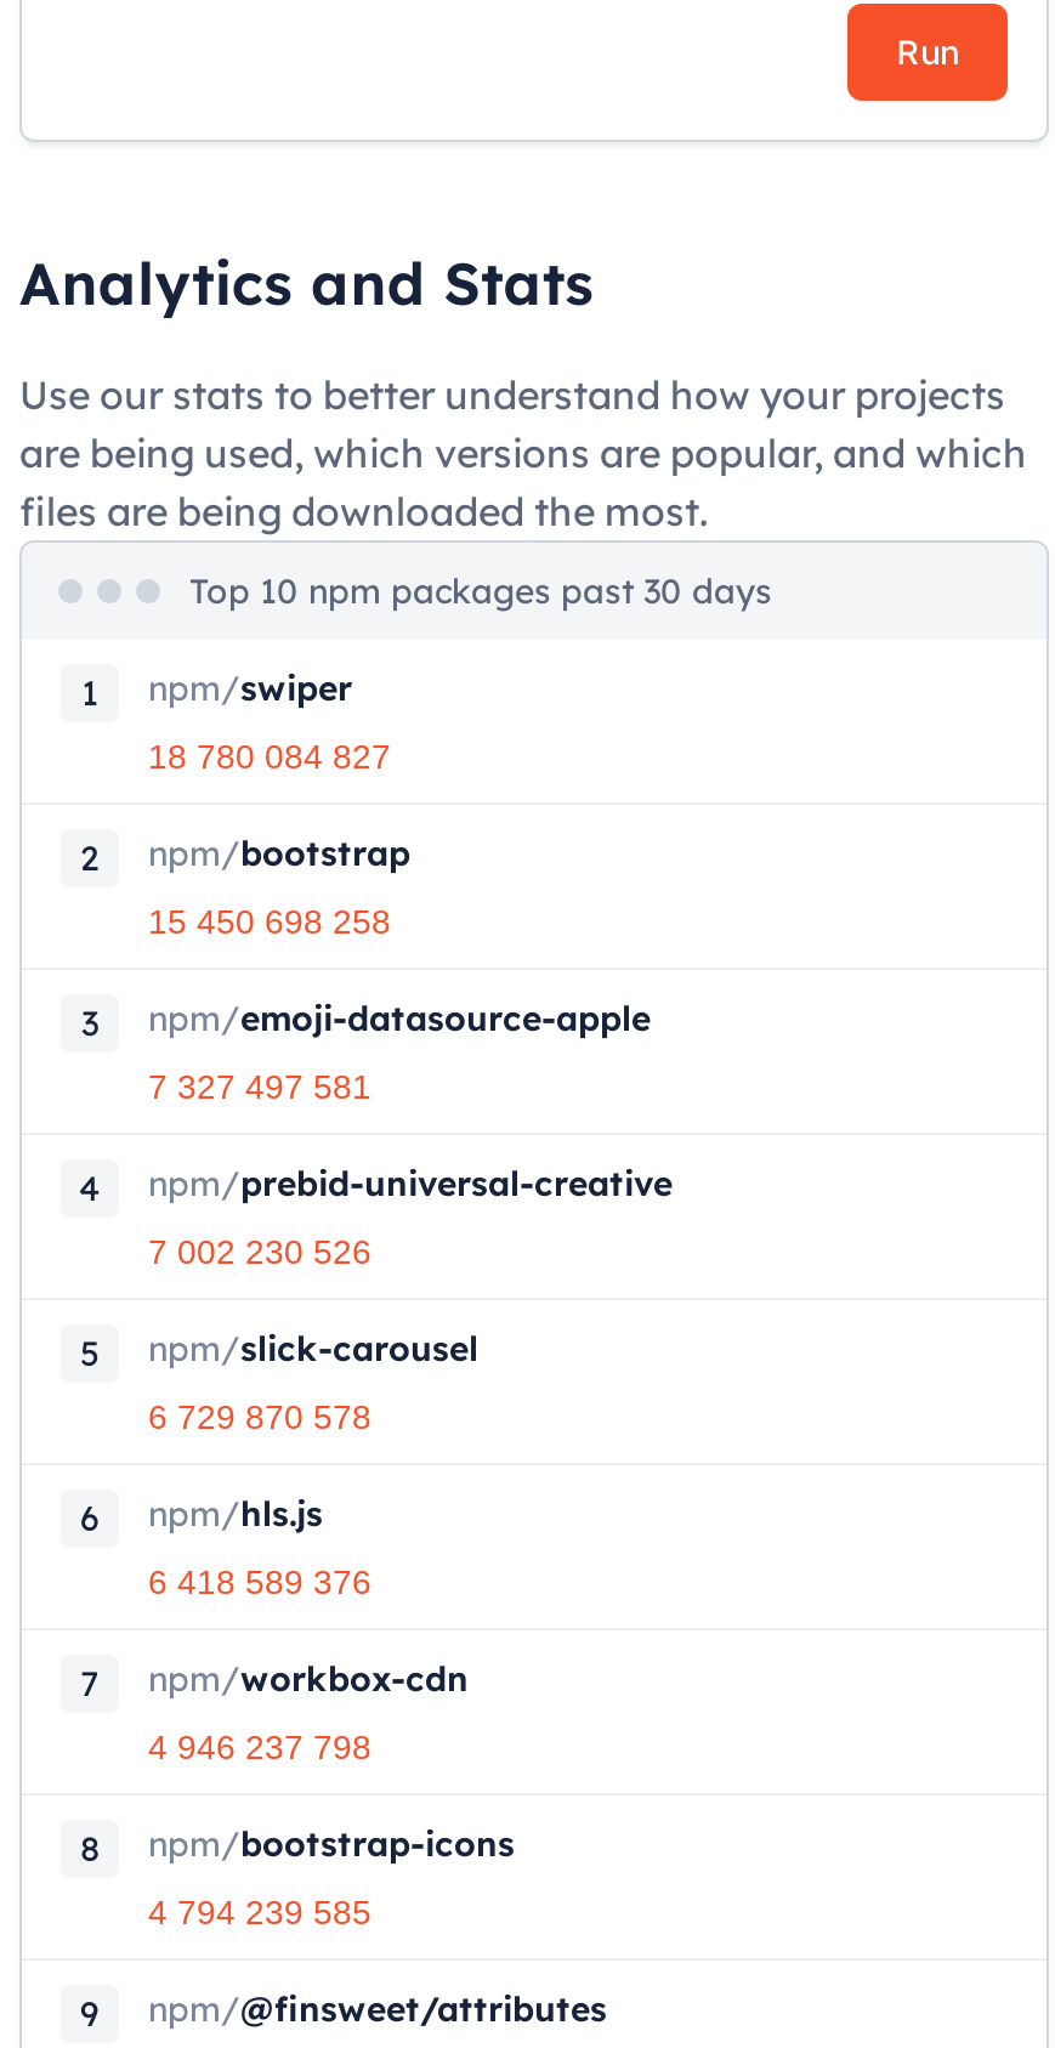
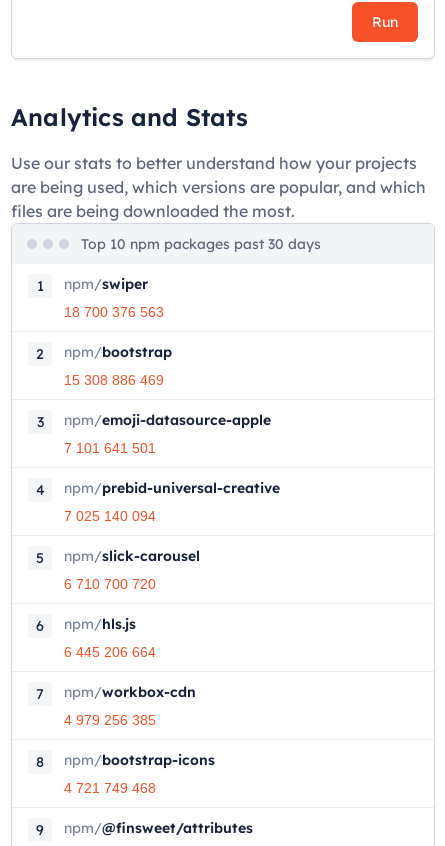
- 18 780 084 827
+ 18 700 376 563

- 15 450 698 258
+ 15 308 886 469

- 7 327 497 581
+ 7 101 641 501

- 7 002 230 526
+ 7 025 140 094

- 6 729 870 578
+ 6 710 700 720

- 6 418 589 376
+ 6 445 206 664

- 4 946 237 798
+ 4 979 256 385

- 4 794 239 585
+ 4 721 749 468
